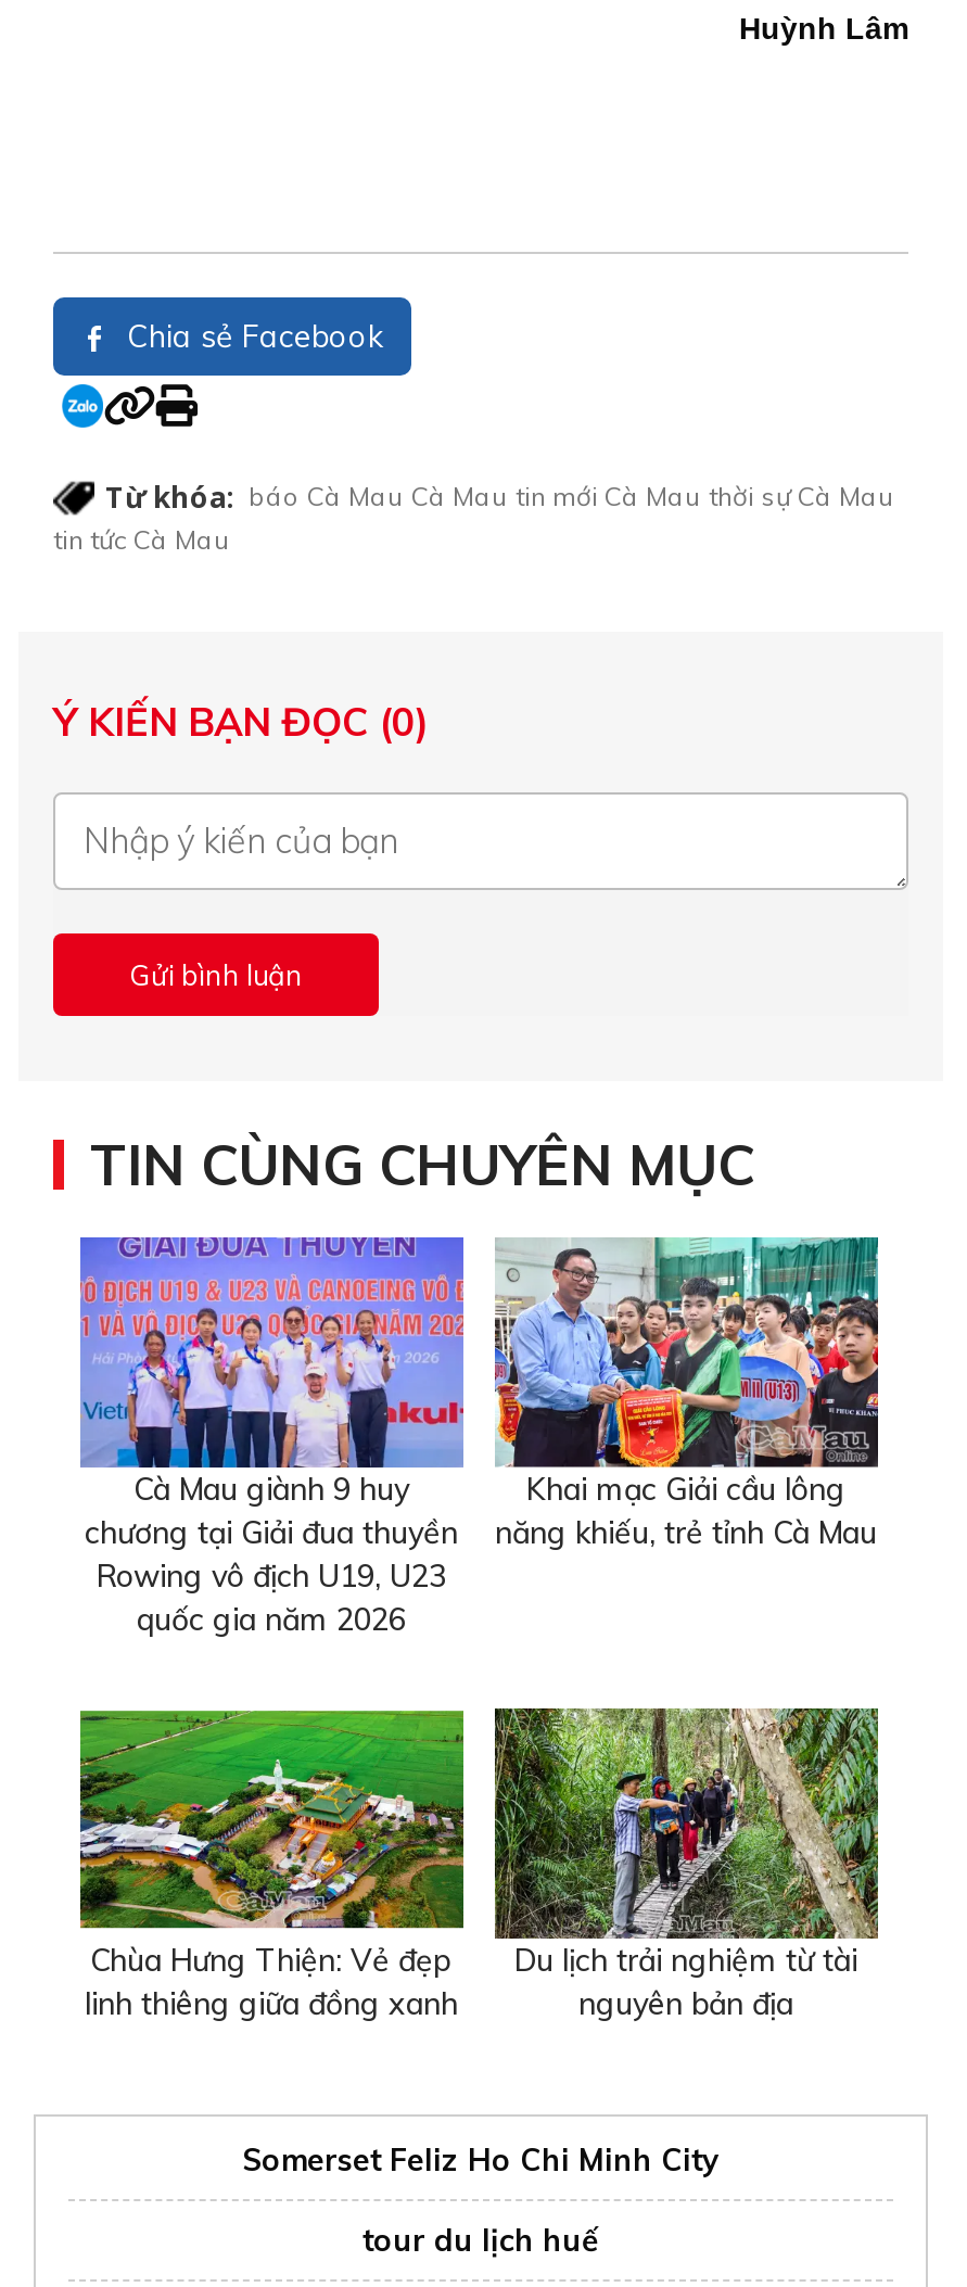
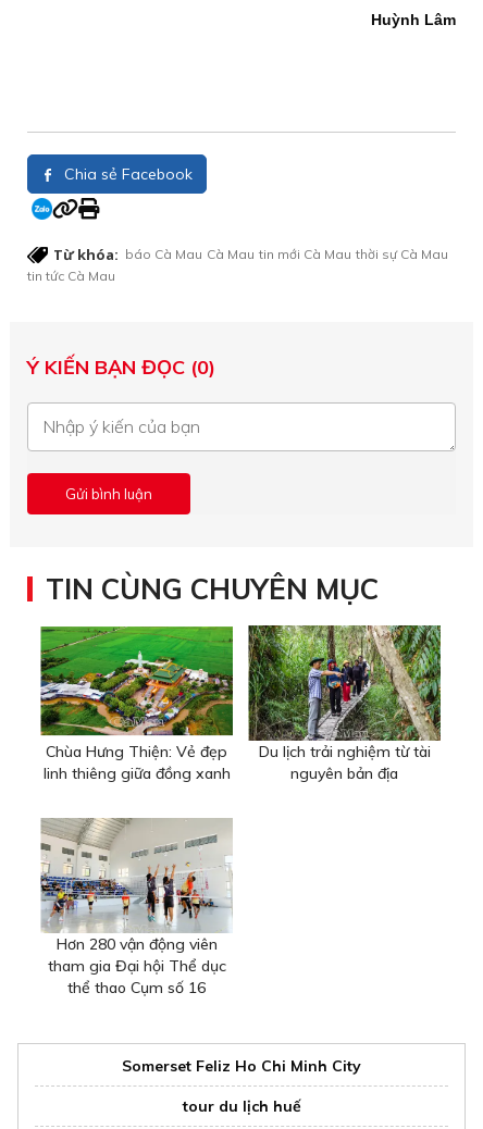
- [image]
- Cà Mau giành 9 huy
- chương tại Giải đua thuyền
- Rowing vô địch U19, U23
- quốc gia năm 2026

- [image]
- Khai mạc Giải cầu lông
- năng khiếu, trẻ tỉnh Cà Mau

moved up: [image] | Chùa Hưng Thiện: Vẻ đẹp | linh thiêng giữa đồng xanh | Du lịch trải nghiệm từ tài | nguyên bản địa

+ [image]
+ Hơn 280 vận động viên
+ tham gia Đại hội Thể dục
+ thể thao Cụm số 16
